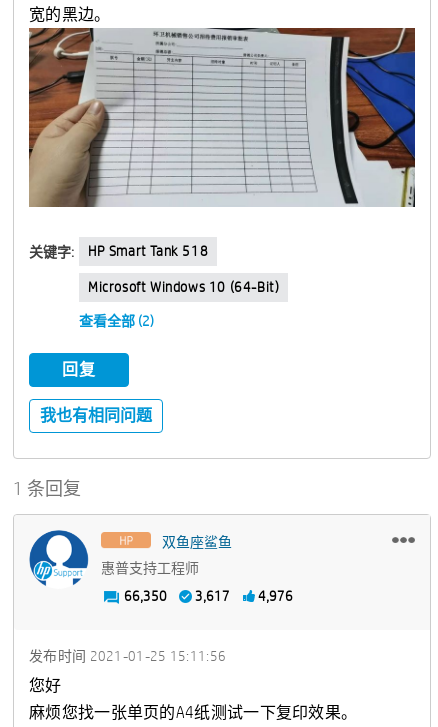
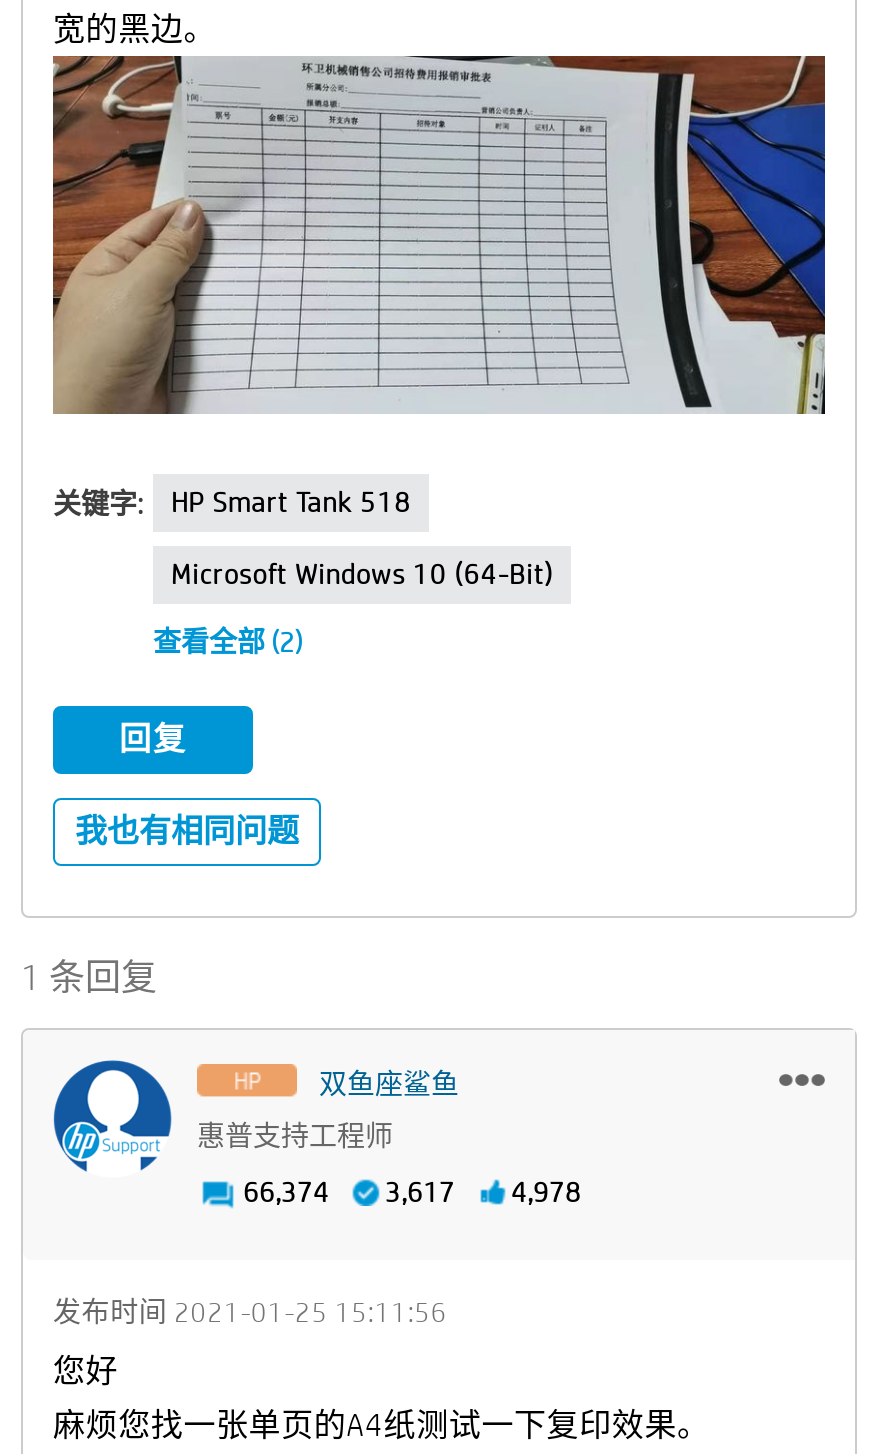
- 66,350
+ 66,374

- 4,976
+ 4,978
